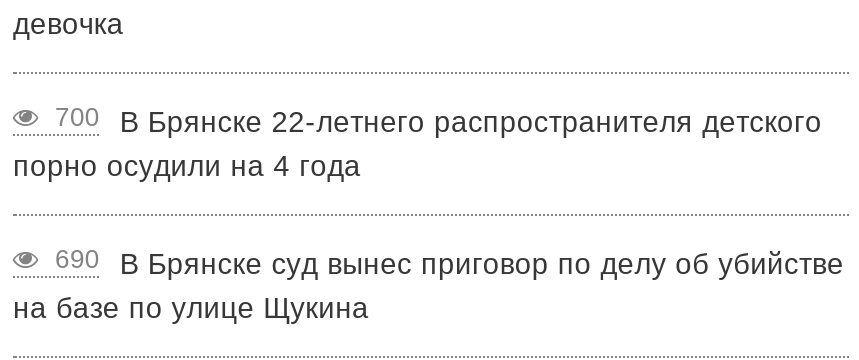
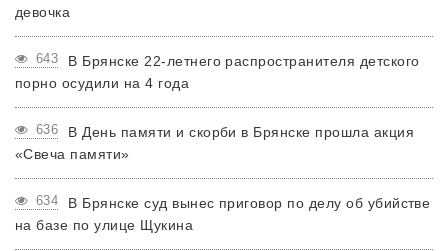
- 700 В Брянске 22-летнего распространителя детского
+ 643 В Брянске 22-летнего распространителя детского

- 690
+ 636
+ В День памяти и скорби в Брянске прошла акция
+ «Свеча памяти»
+ 634
